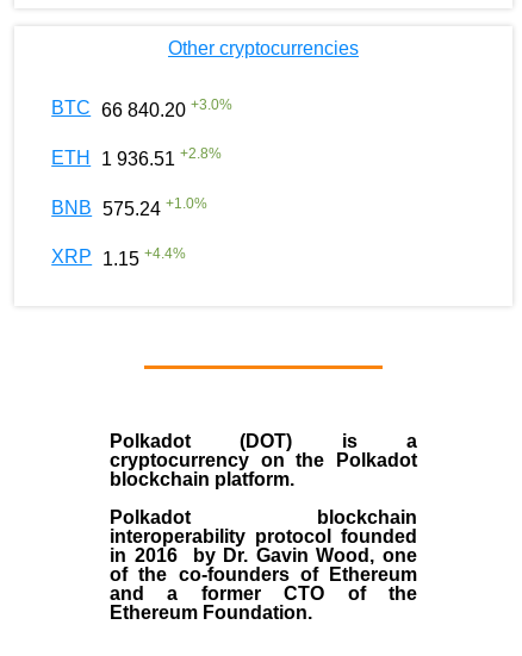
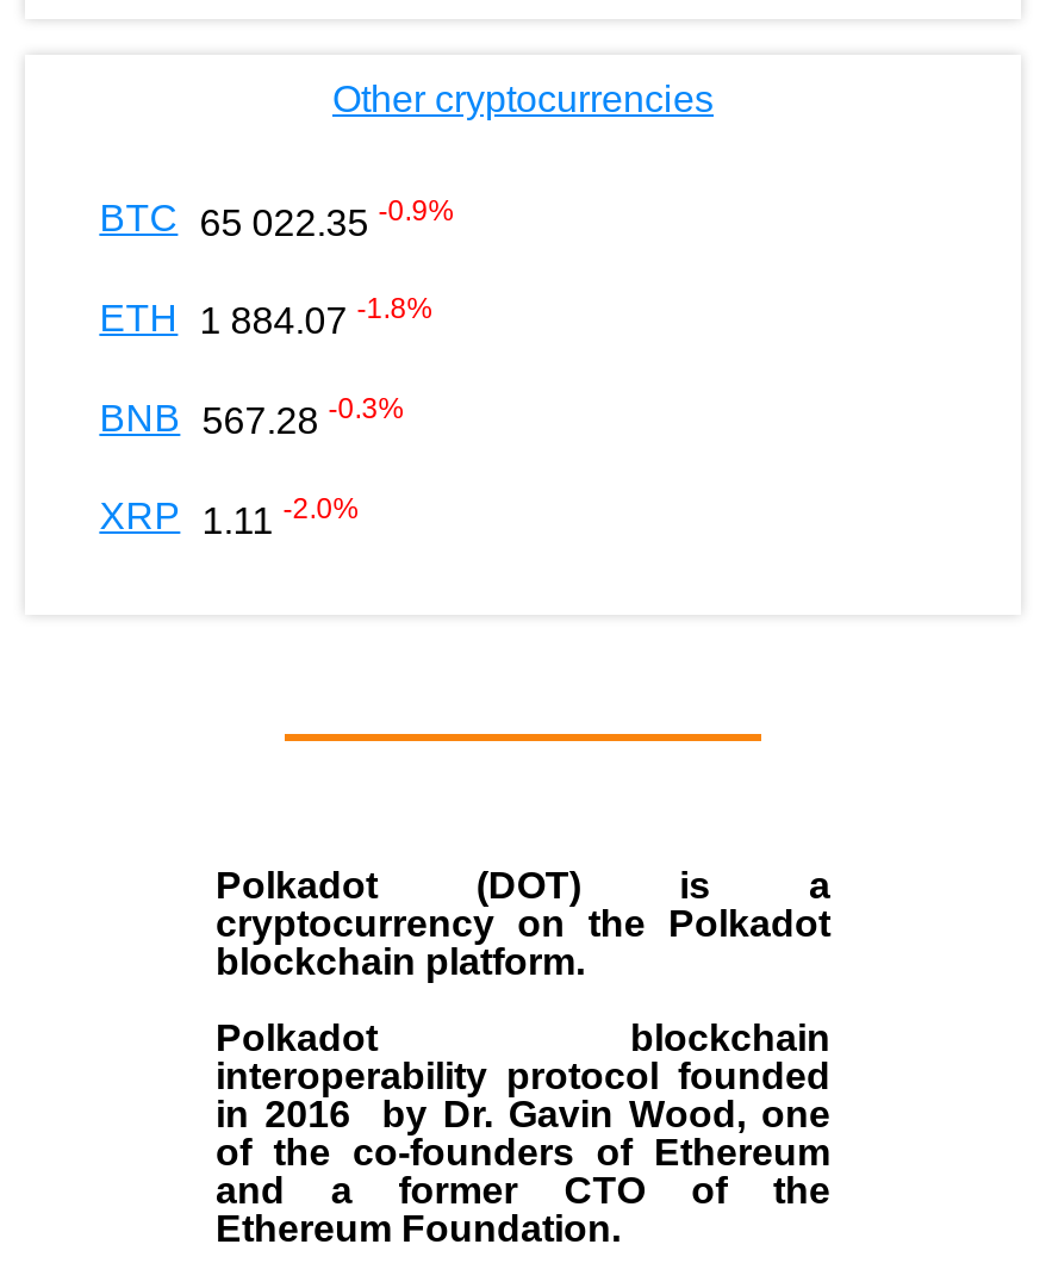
- BTC 66 840.20 +3.0%
+ BTC 65 022.35 -0.9%

- ETH 1 936.51 +2.8%
+ ETH 1 884.07 -1.8%

- BNB 575.24 +1.0%
+ BNB 567.28 -0.3%

- XRP 1.15 +4.4%
+ XRP 1.11 -2.0%
